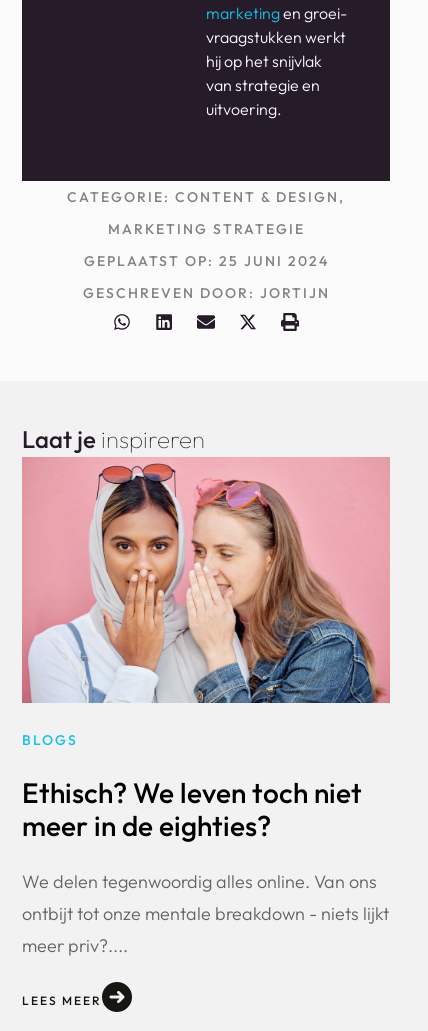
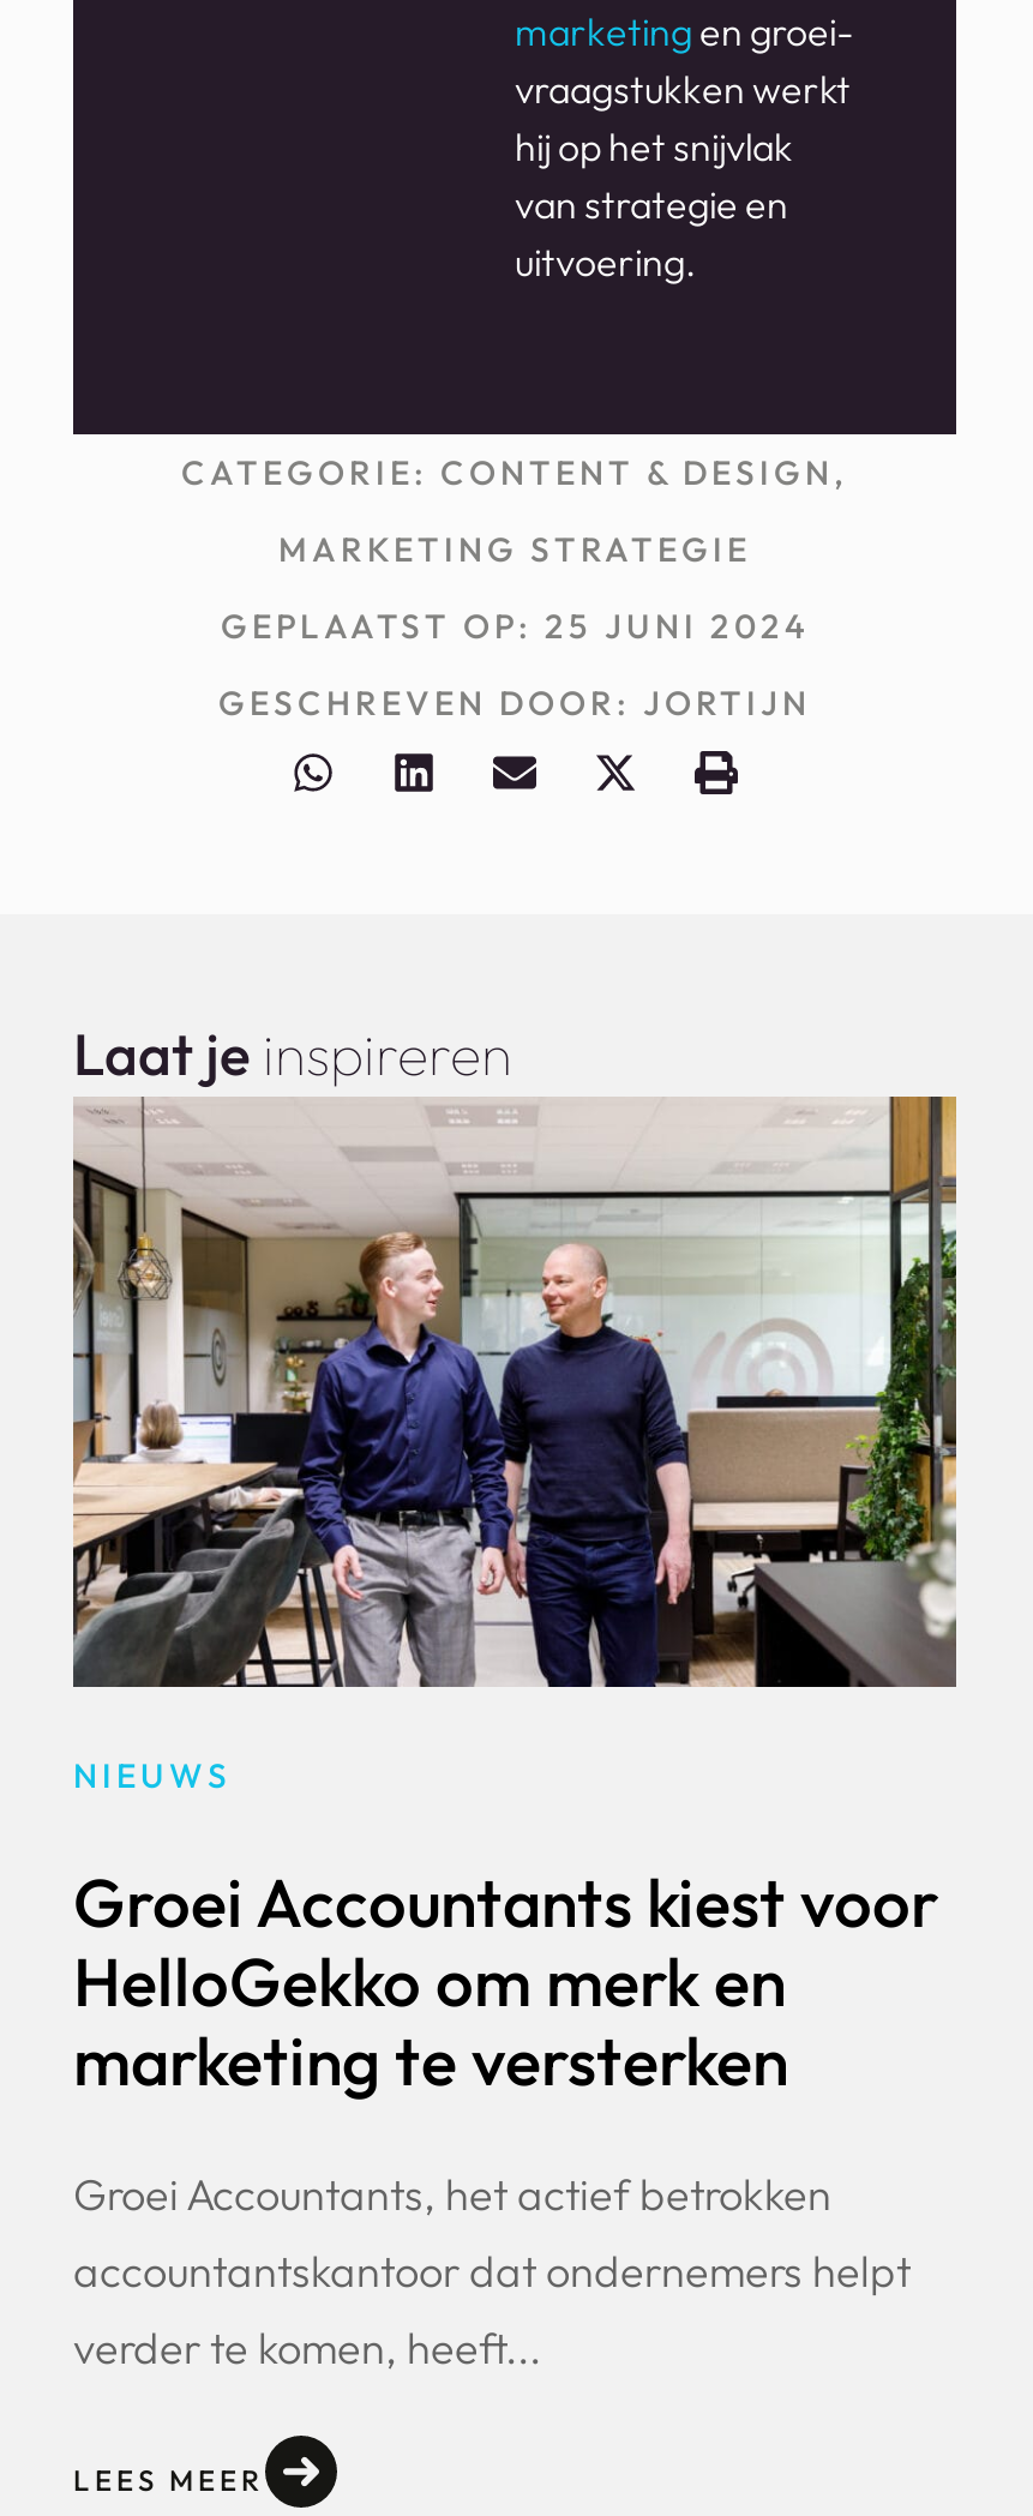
- [image]
- BLOGS
+ [image]
+ NIEUWS

- Ethisch? We leven toch niet
- meer in de eighties?
+ Groei Accountants kiest voor
+ HelloGekko om merk en
+ marketing te versterken

- We delen tegenwoordig alles online. Van ons
- ontbijt tot onze mentale breakdown - niets lijkt
- meer priv?....
+ Groei Accountants, het actief betrokken
+ accountantskantoor dat ondernemers helpt
+ verder te komen, heeft...
